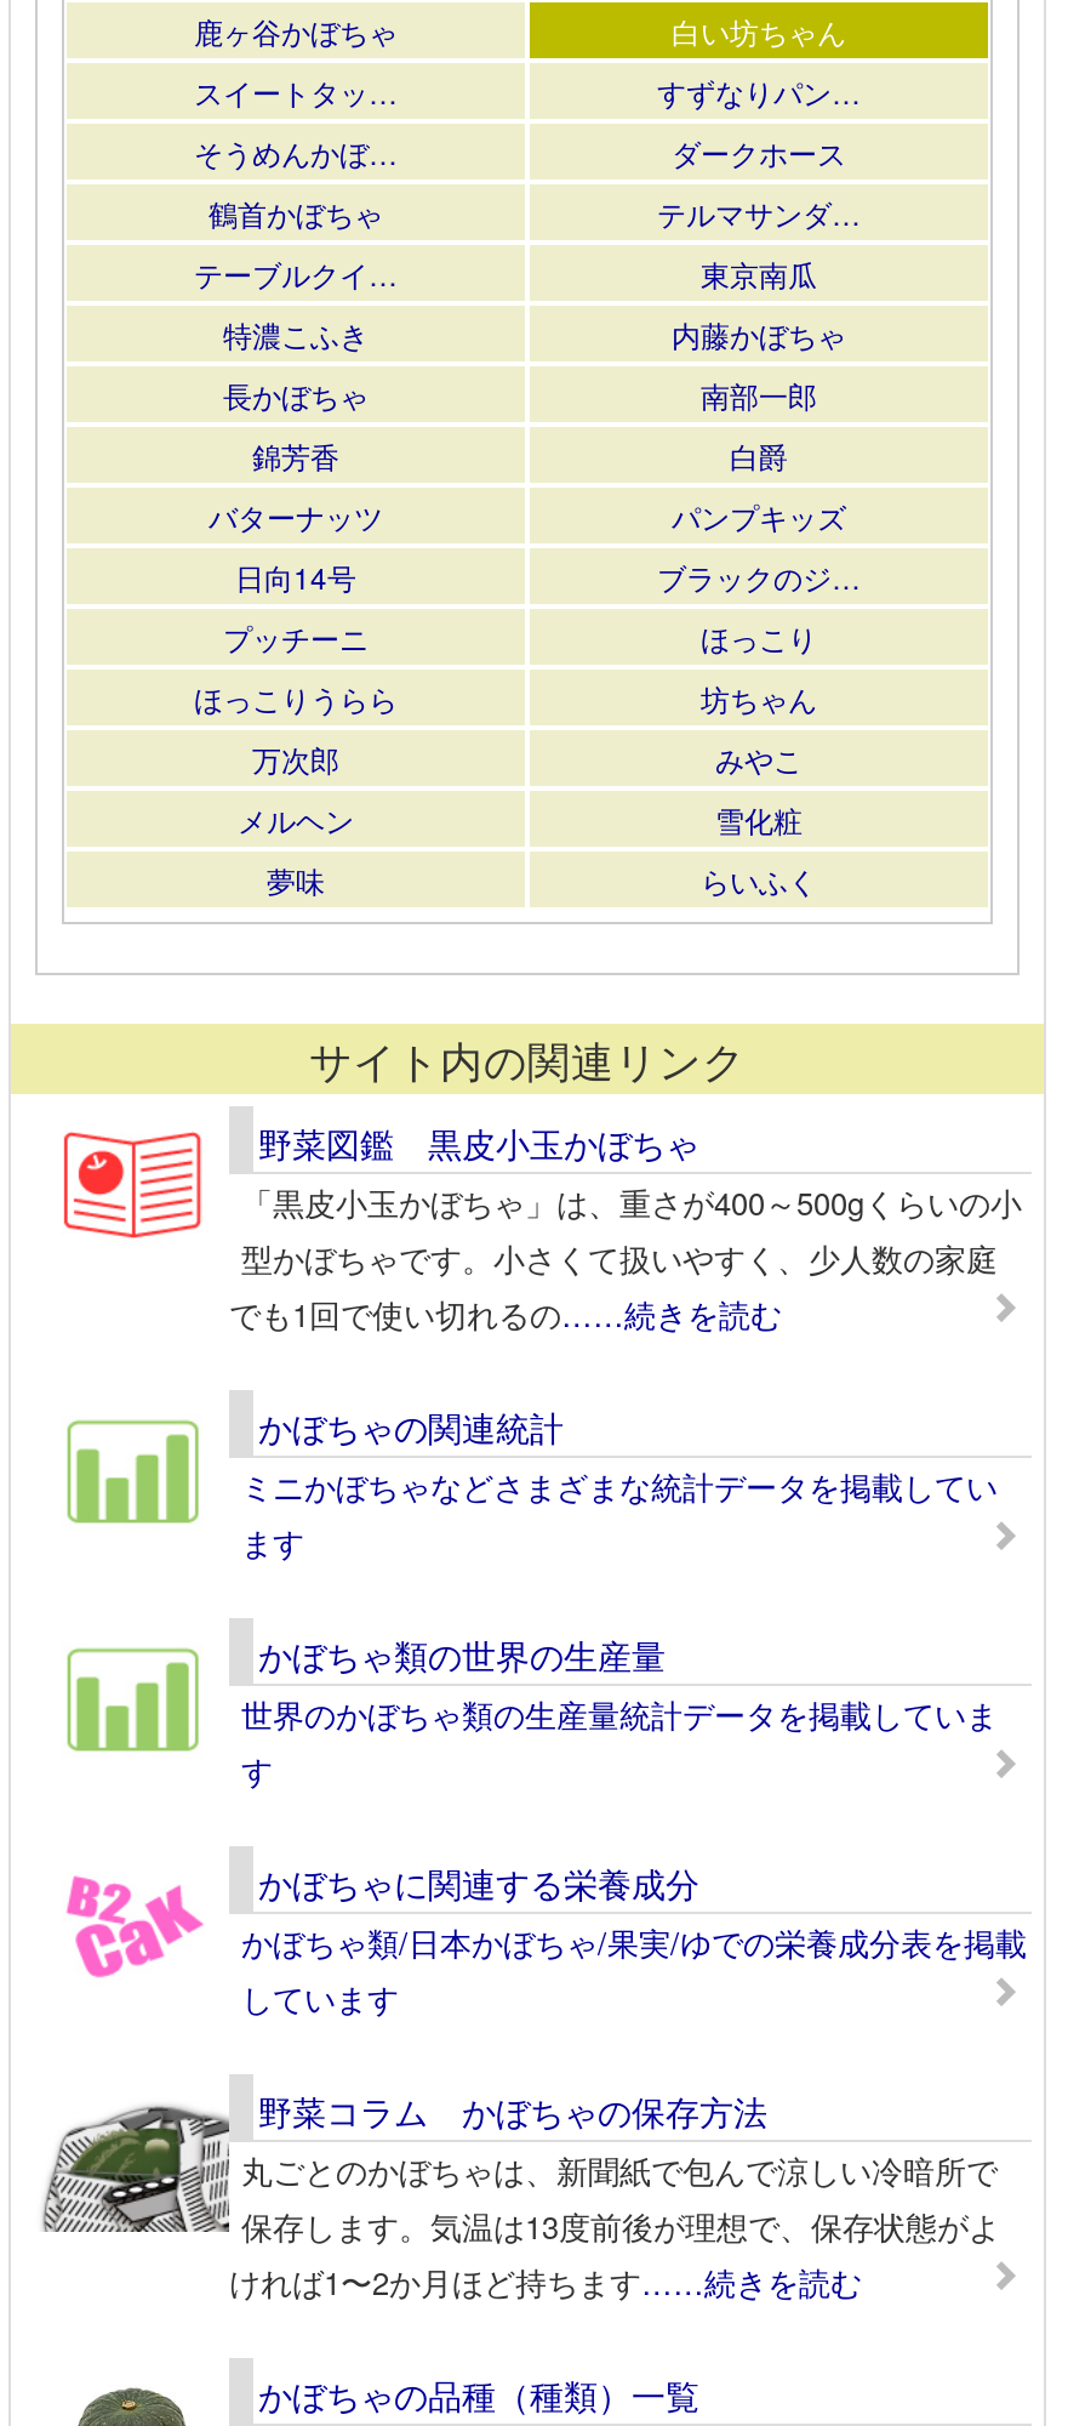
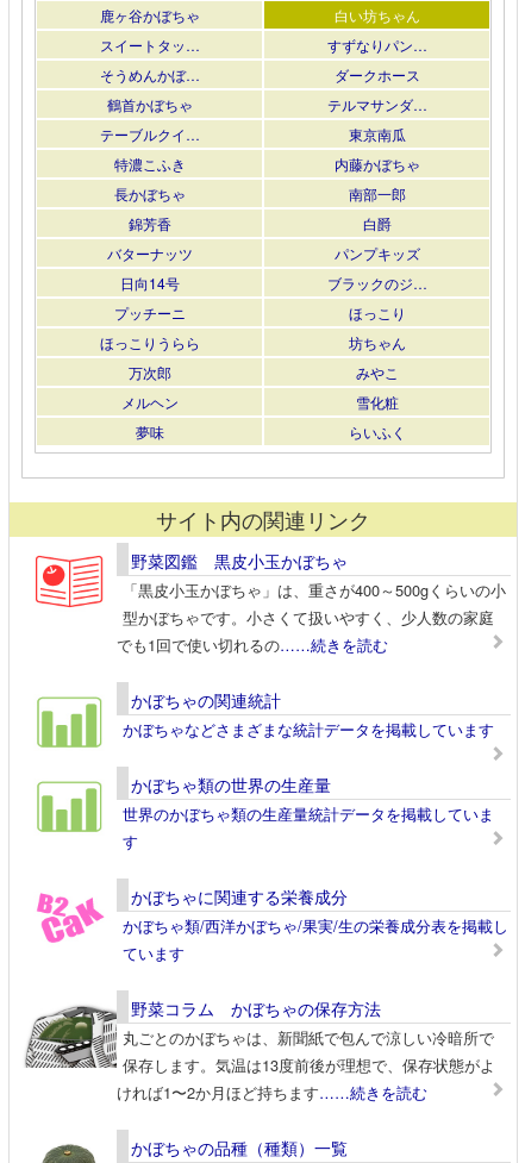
- ミニかぼちゃなどさまざまな統計データを掲載してい
- ます
+ かぼちゃなどさまざまな統計データを掲載しています

- かぼちゃ類/日本かぼちゃ/果実/ゆでの栄養成分表を掲載
- しています
+ かぼちゃ類/西洋かぼちゃ/果実/生の栄養成分表を掲載し
+ ています
